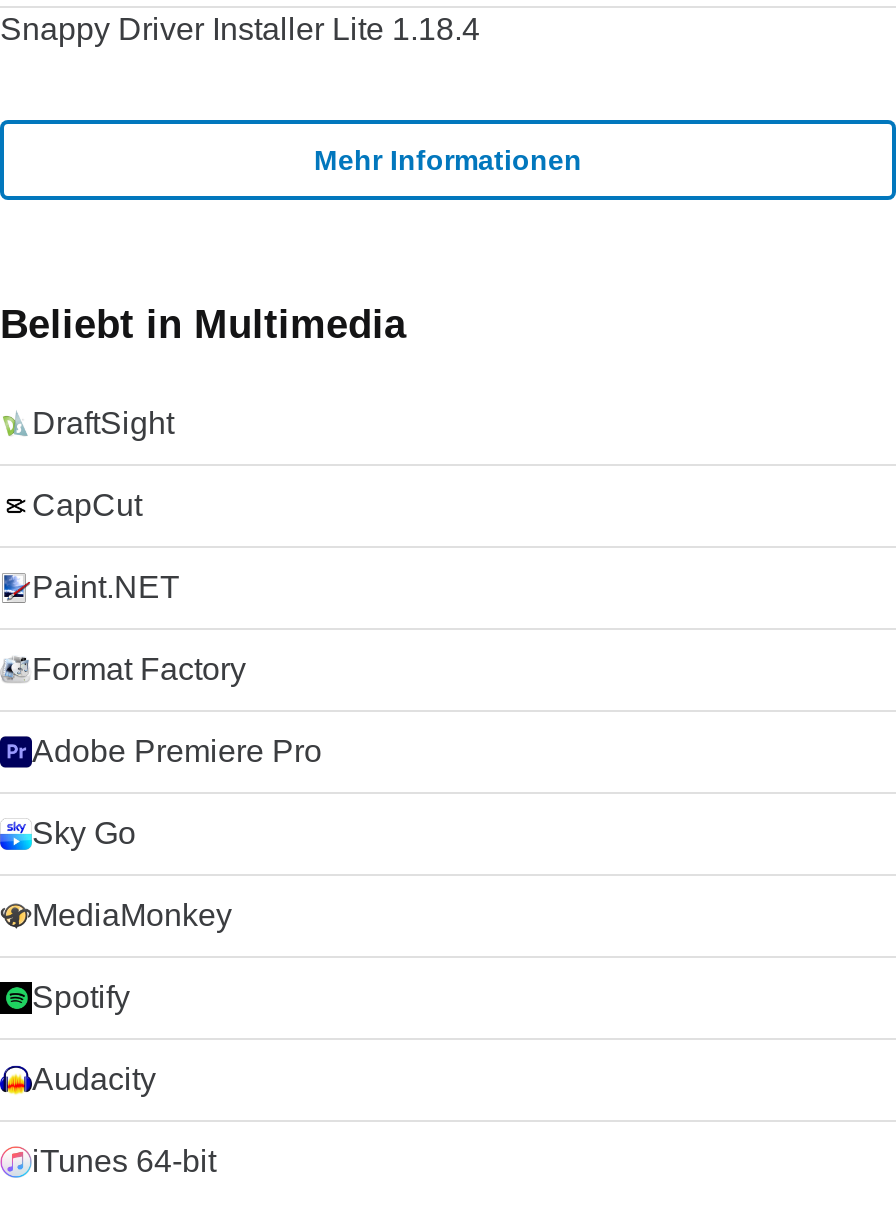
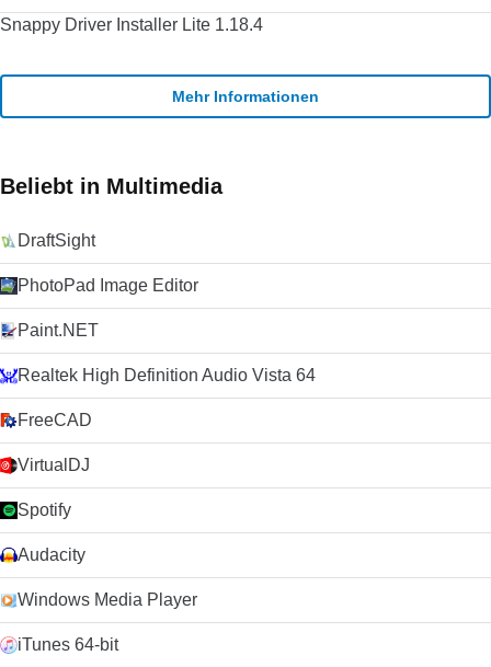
- CapCut
+ PhotoPad Image Editor

- Format Factory
- Adobe Premiere Pro
- Sky Go
- MediaMonkey
+ Realtek High Definition Audio Vista 64
+ FreeCAD
+ VirtualDJ

moved up: Spotify | Audacity

+ Windows Media Player
